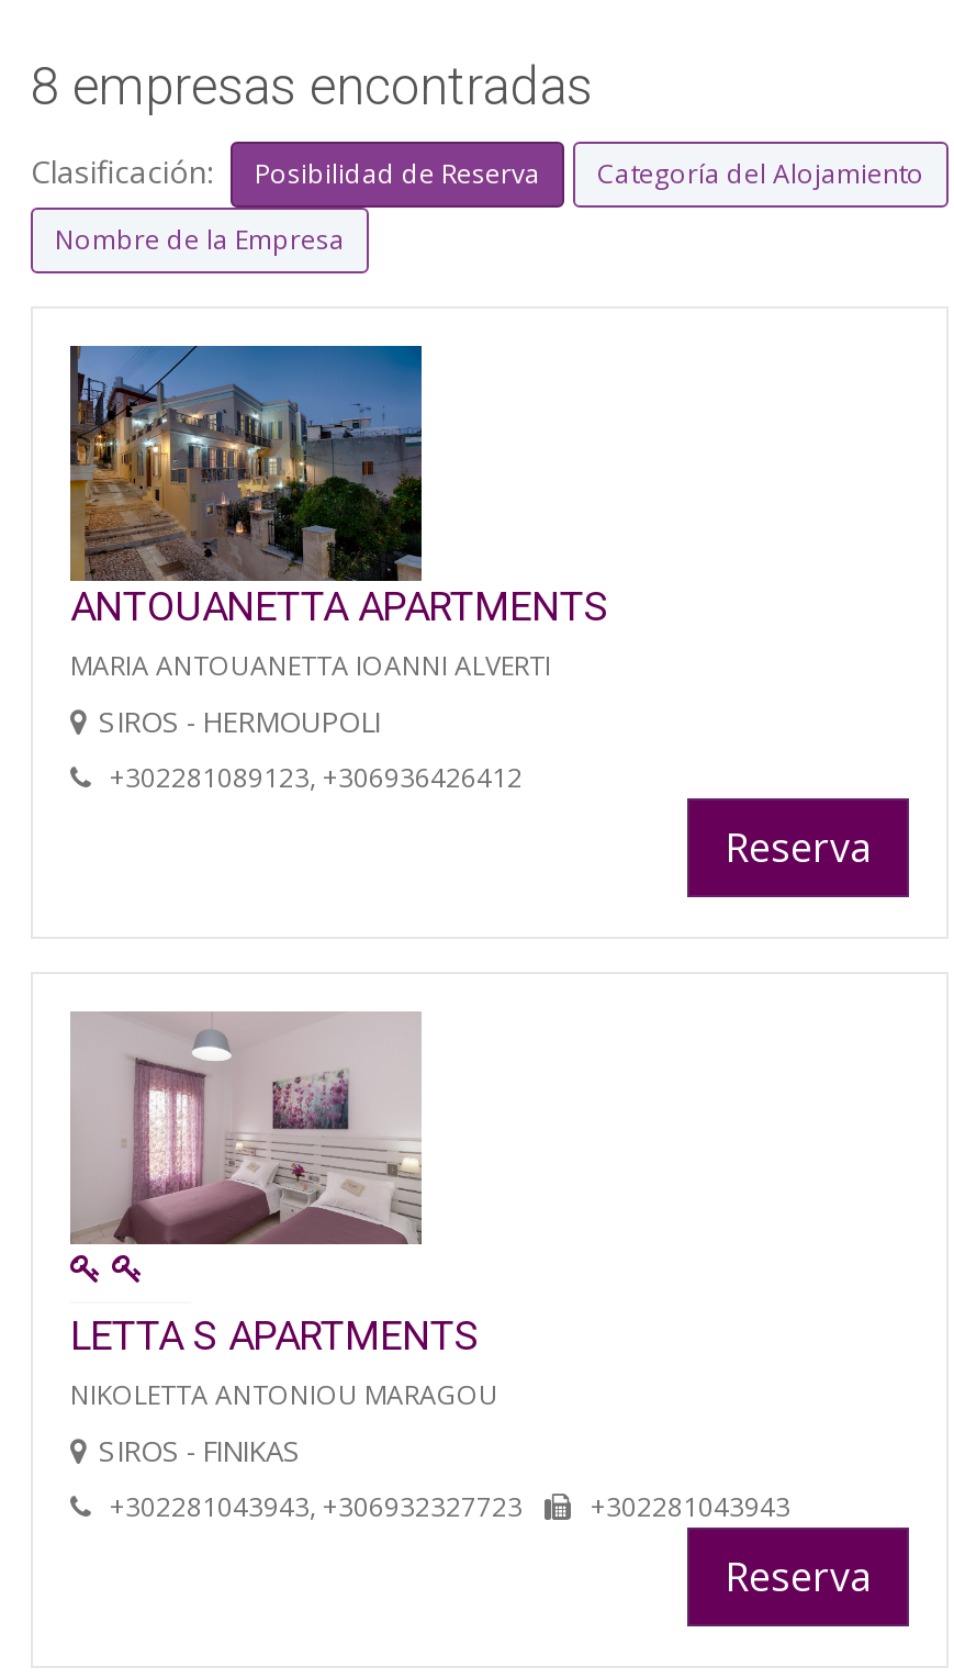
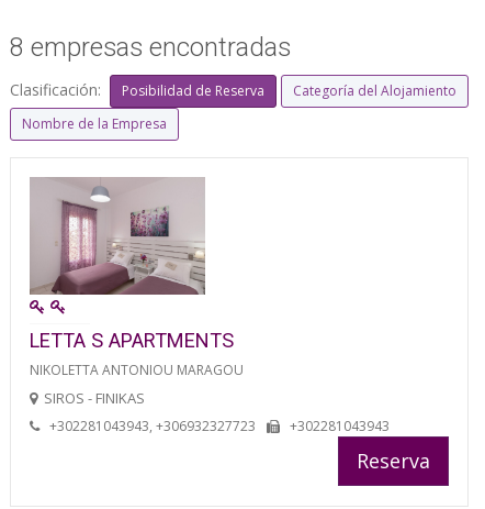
- [image]
- ANTOUANETTA APARTMENTS
- MARIA ANTOUANETTA IOANNI ALVERTI
- SIROS - HERMOUPOLI
- +302281089123, +306936426412
- Reserva
